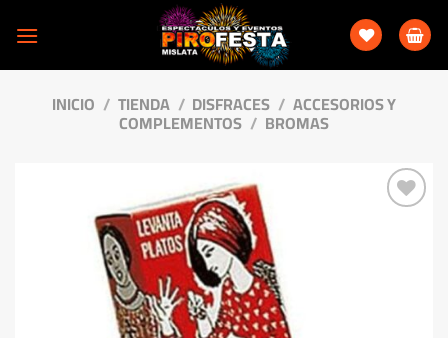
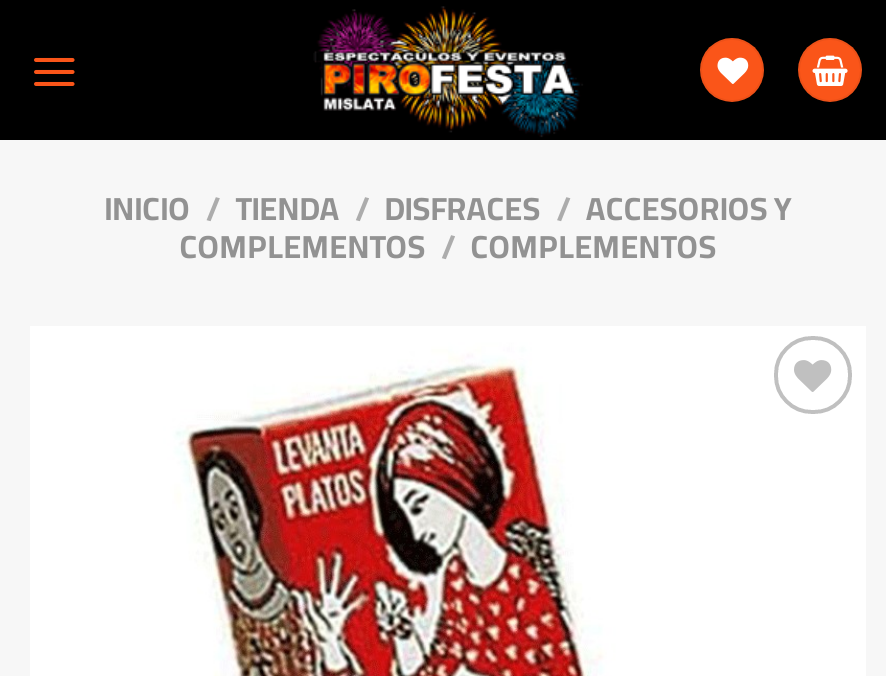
- COMPLEMENTOS / BROMAS
+ COMPLEMENTOS / COMPLEMENTOS
